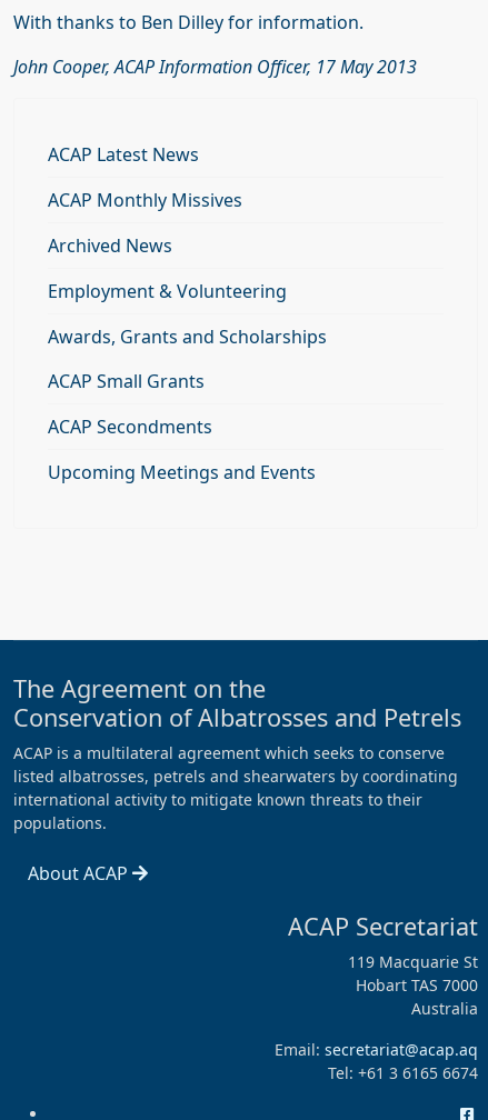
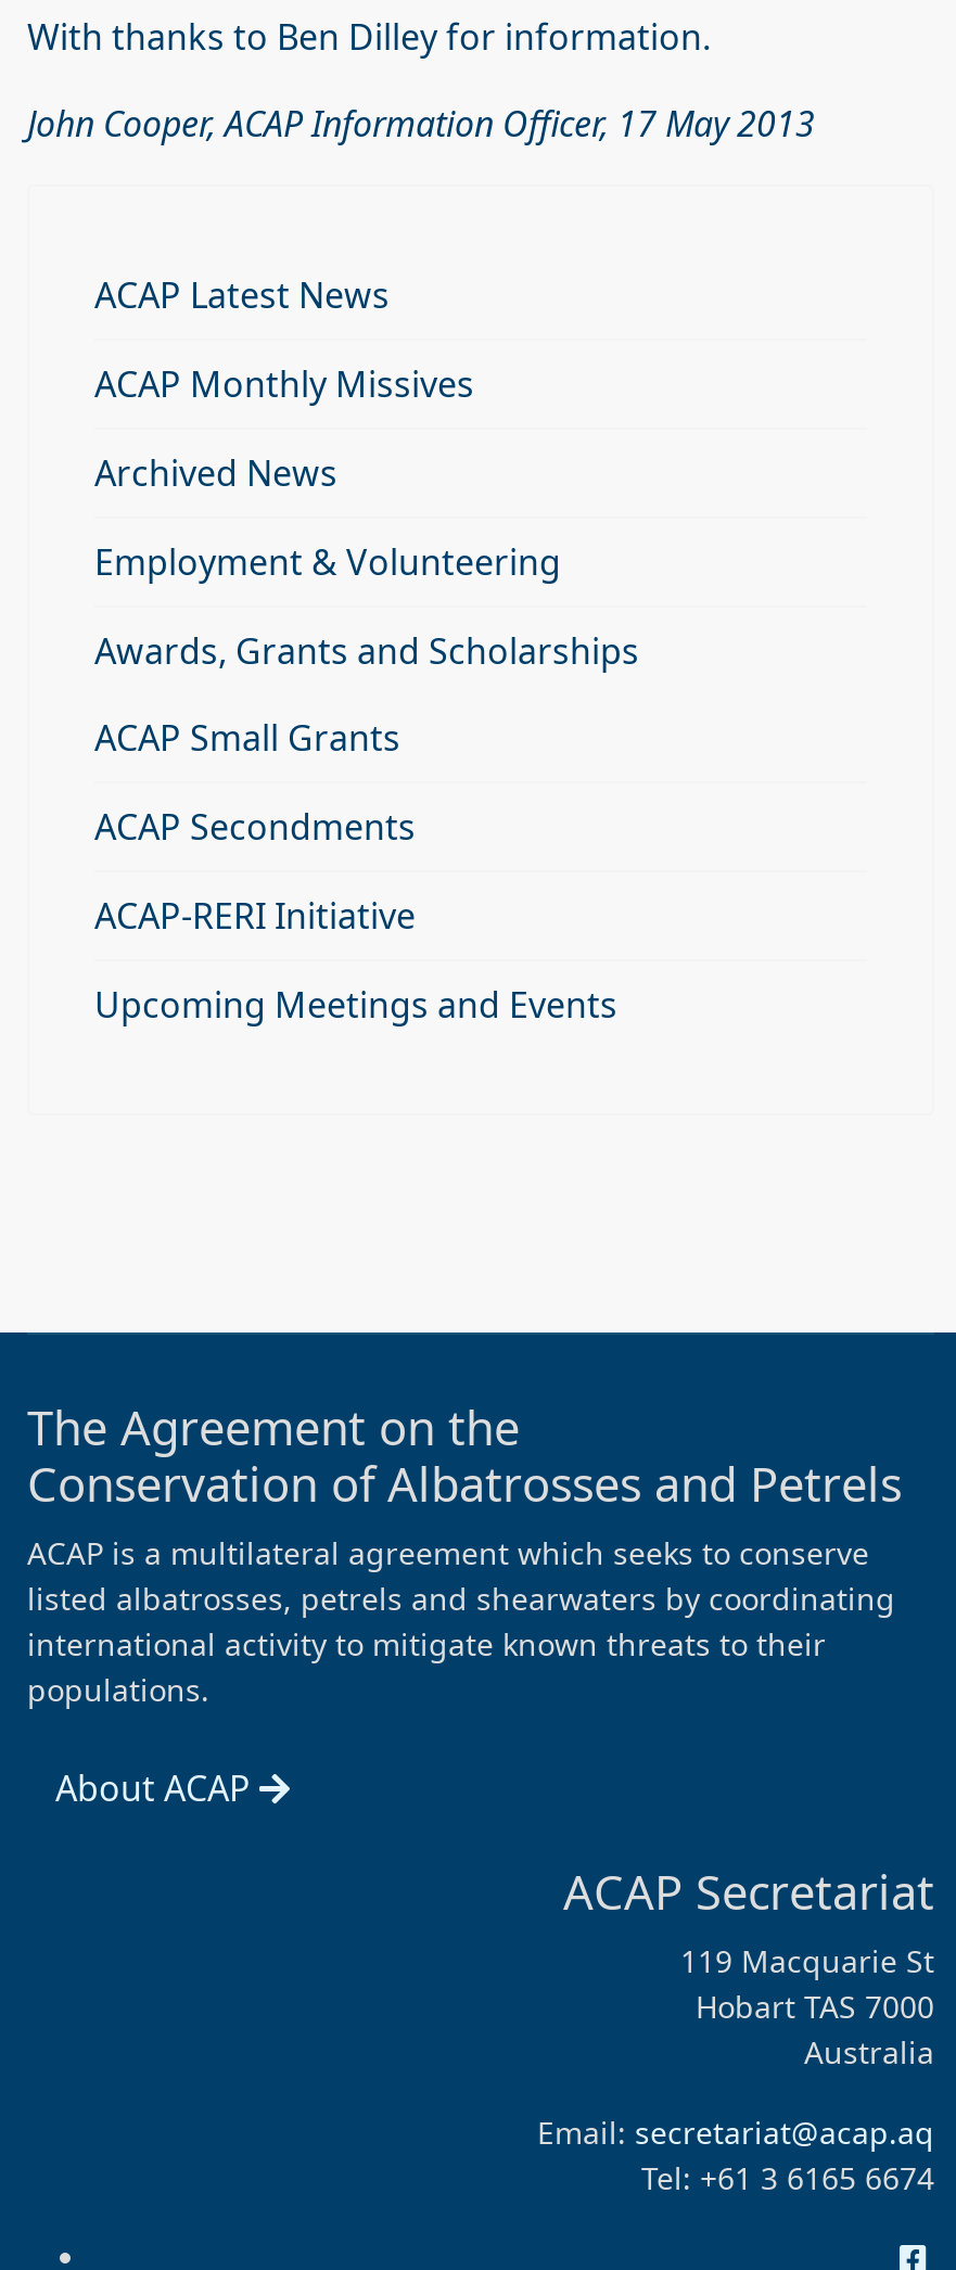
+ ACAP-RERI Initiative
